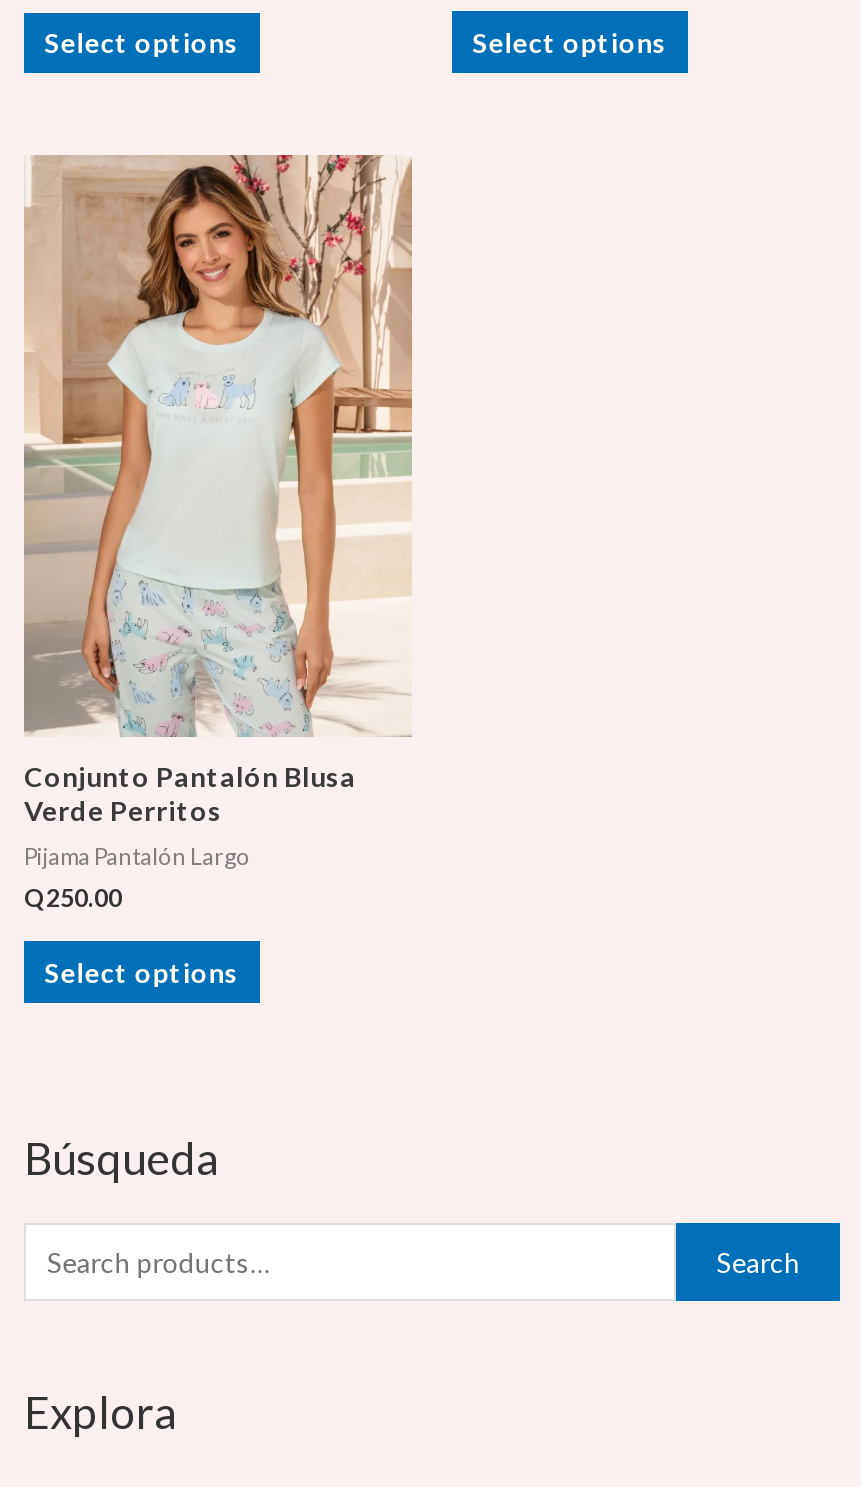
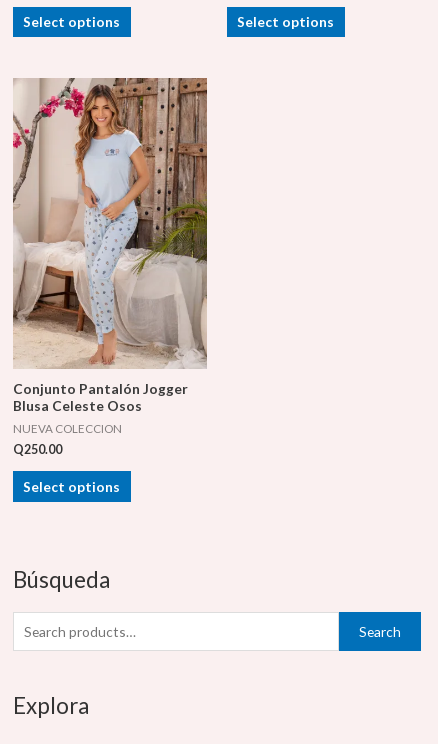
- [image]
- Conjunto Pantalón Blusa
- Verde Perritos
+ [image]
+ Conjunto Pantalón Jogger
+ Blusa Celeste Osos

- Pijama Pantalón Largo
+ NUEVA COLECCION
